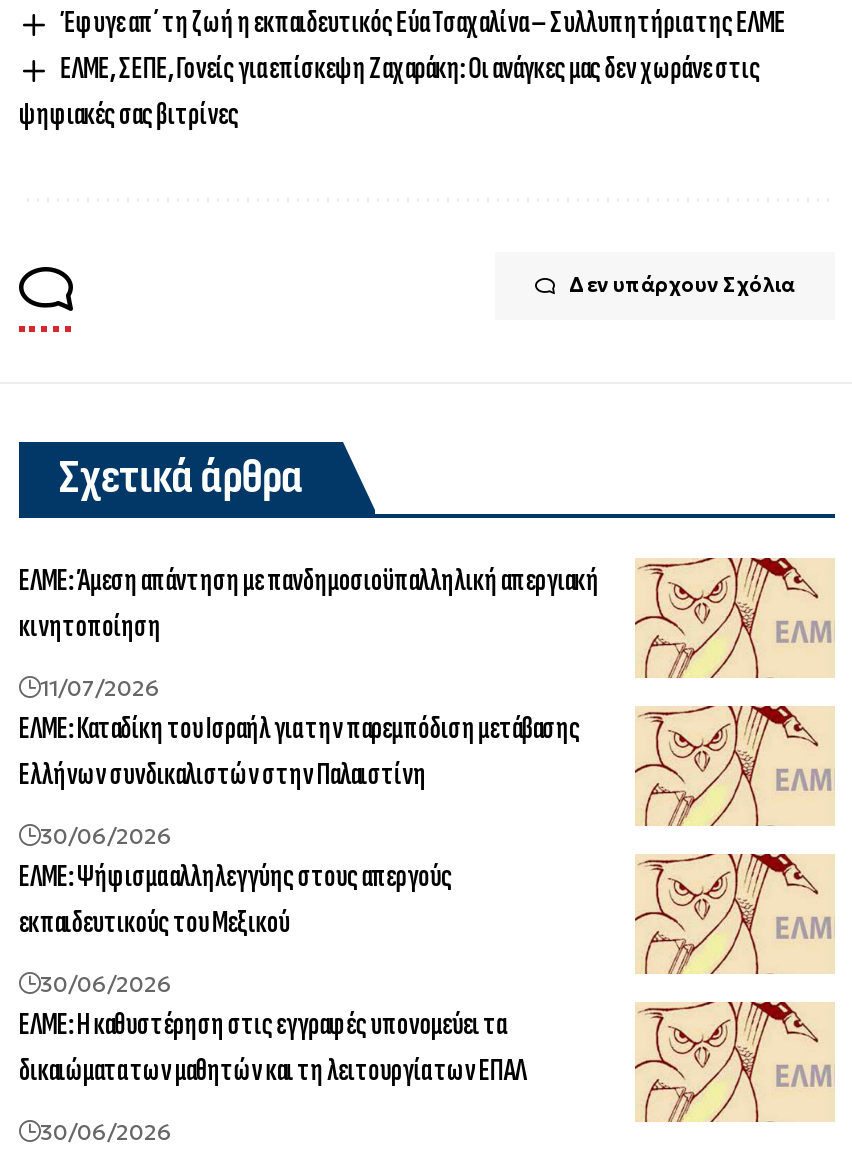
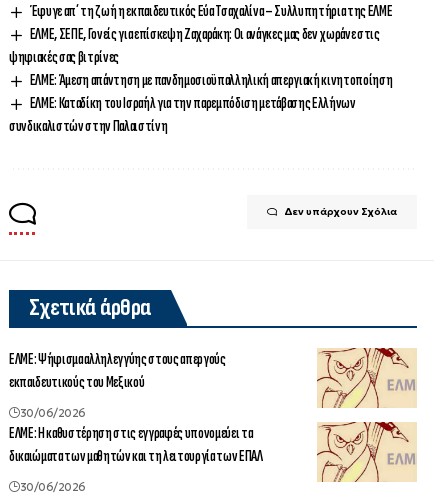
+ ΕΛΜΕ: Άμεση απάντηση με πανδημοσιοϋπαλληλική απεργιακή κινητοποίηση
+ ΕΛΜΕ: Καταδίκη του Ισραήλ για την παρεμπόδιση μετάβασης Ελλήνων
+ συνδικαλιστών στην Παλαιστίνη

moved down: Δεν υπάρχουν Σχόλια | Σχετικά άρθρα

- ΕΛΜΕ: Άμεση απάντηση με πανδημοσιοϋπαλληλική απεργιακή
- κινητοποίηση
- 11/07/2026
- ΕΛΜΕ: Καταδίκη του Ισραήλ για την παρεμπόδιση μετάβασης
- Ελλήνων συνδικαλιστών στην Παλαιστίνη
- 30/06/2026

moved down: [image]

moved down: [image]
